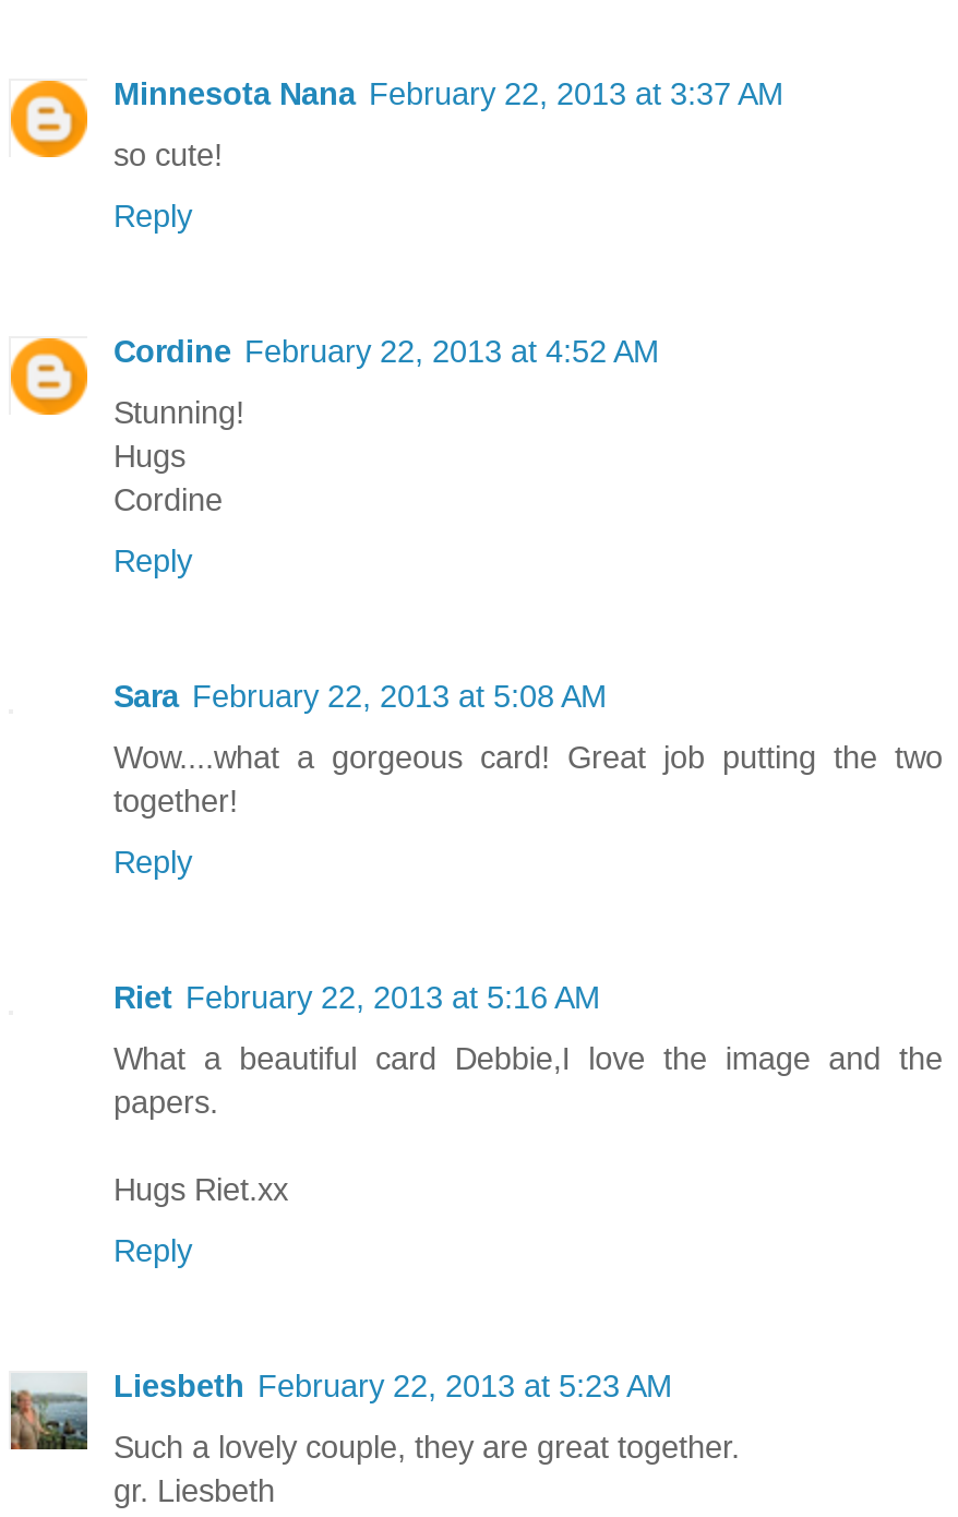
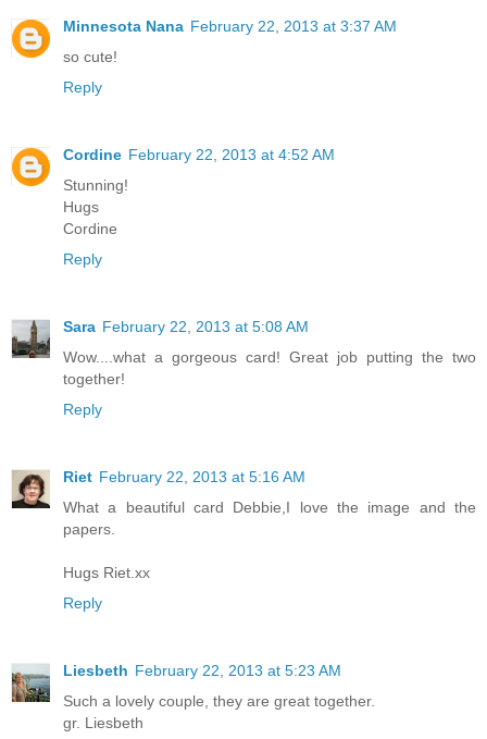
+ [image]

+ [image]
